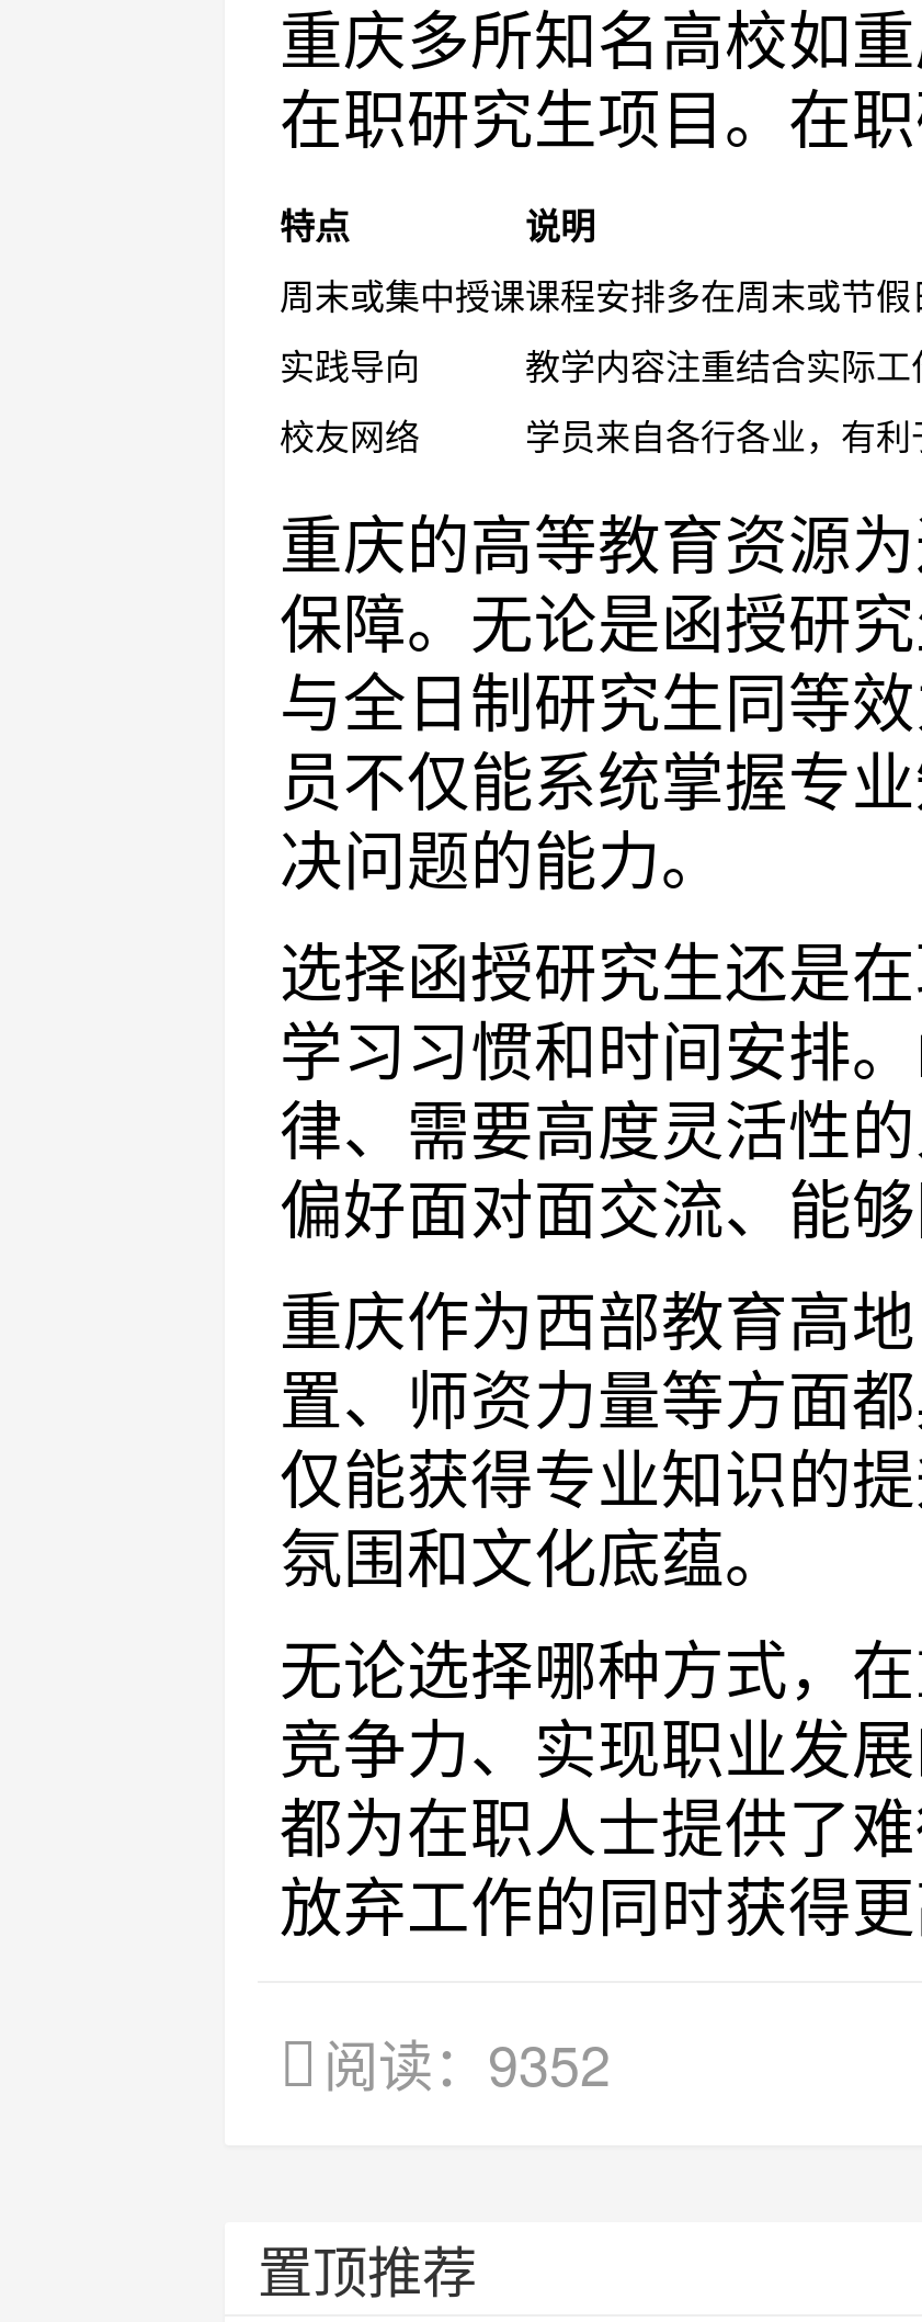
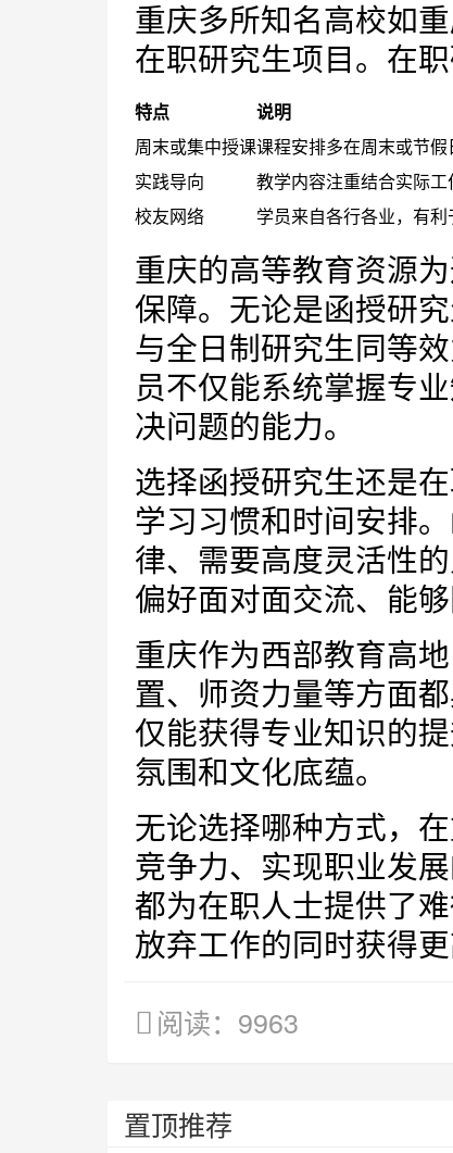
- 阅读：9352
+ 阅读：9963
